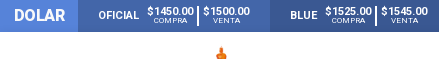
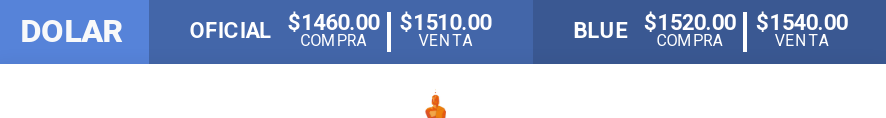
- $1450.00
+ $1460.00

- $1500.00
+ $1510.00

- $1525.00
+ $1520.00

- $1545.00
+ $1540.00
